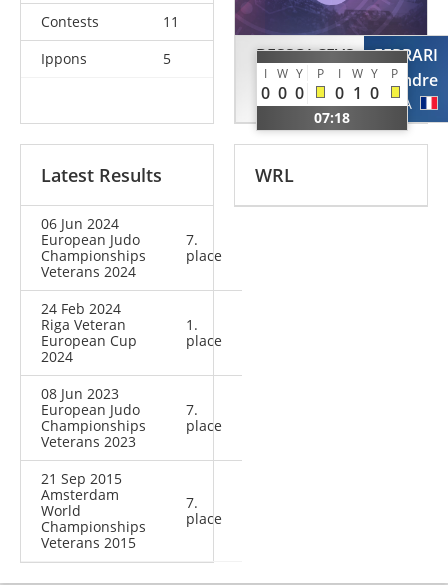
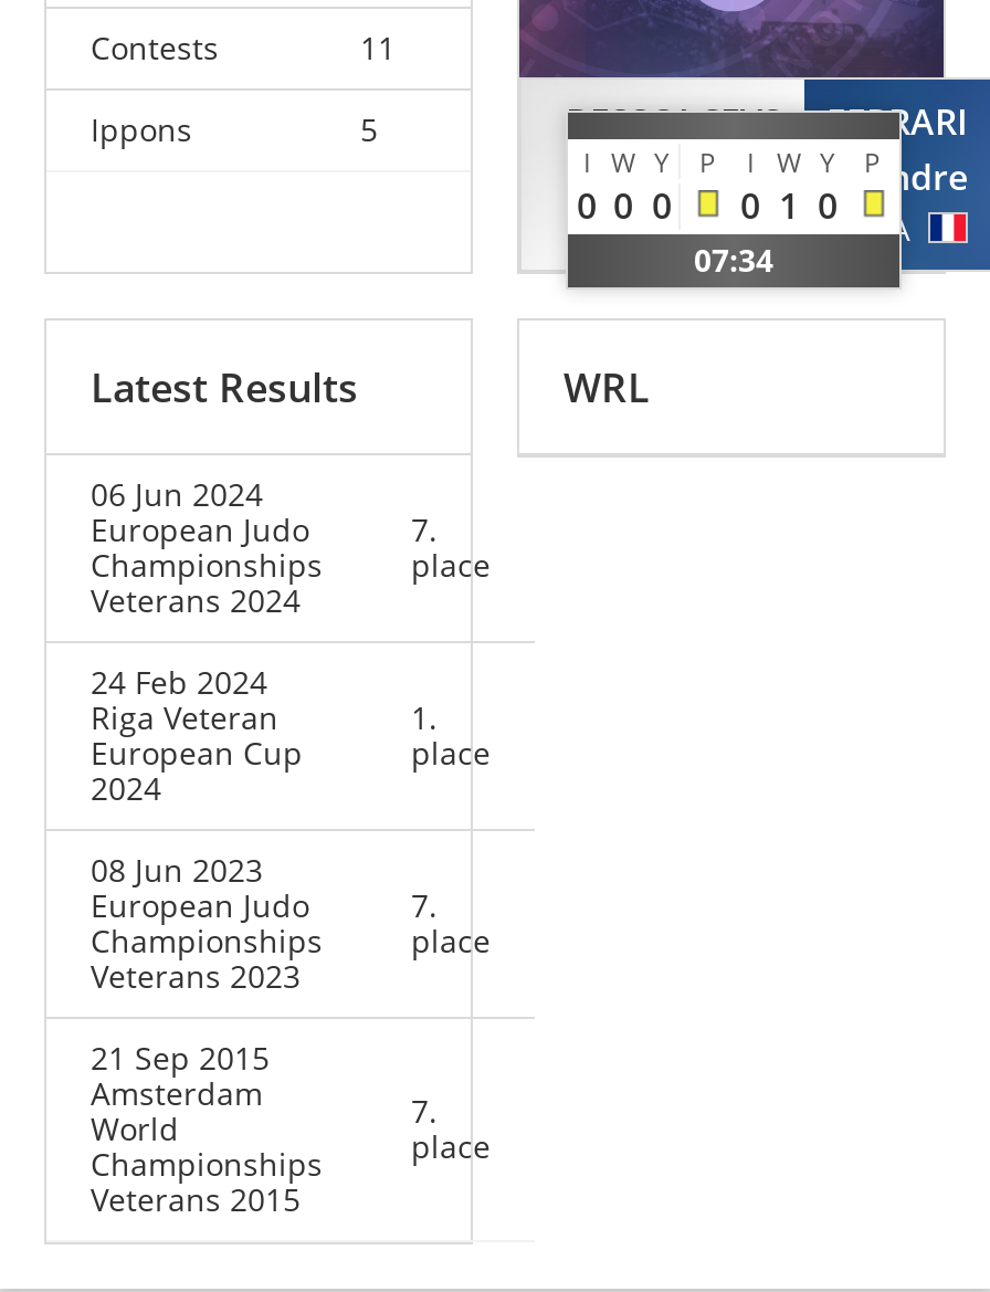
- 07:18
+ 07:34
